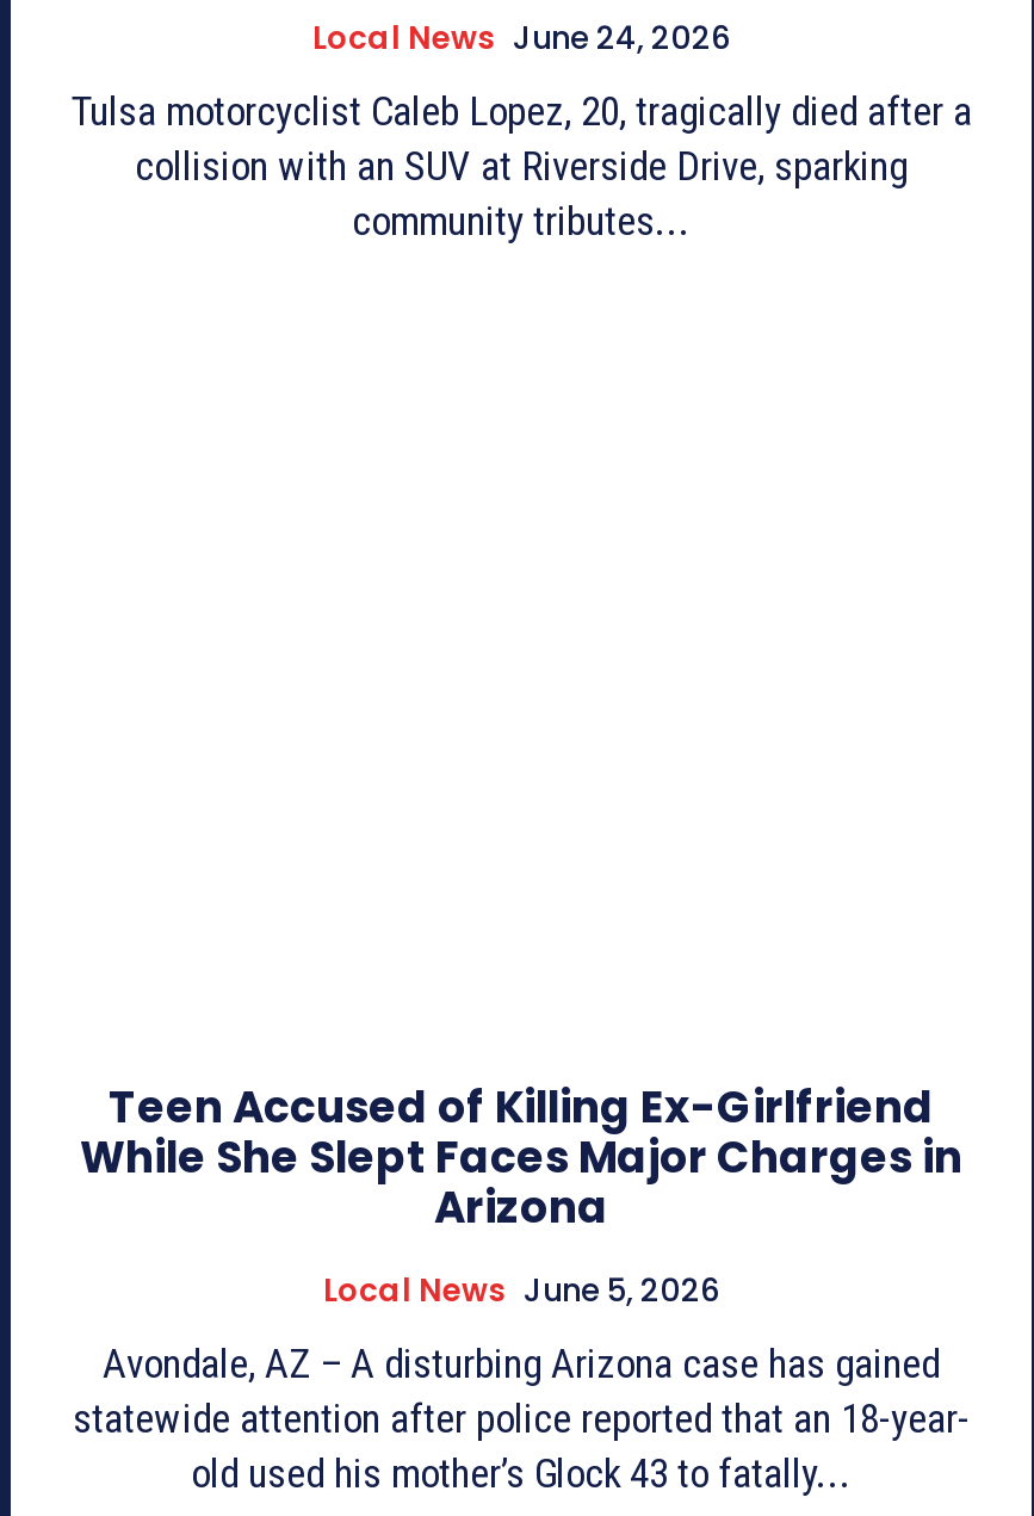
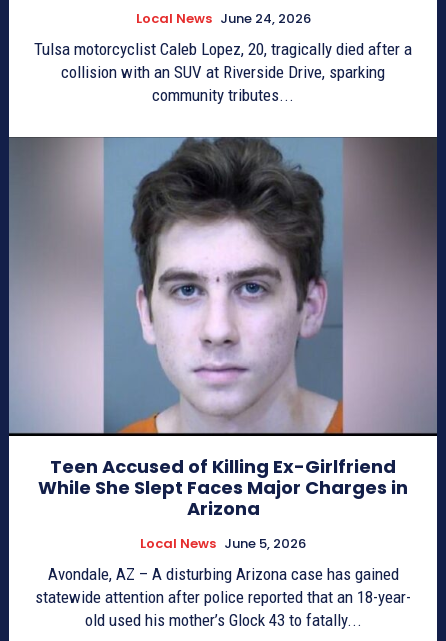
+ [image]
